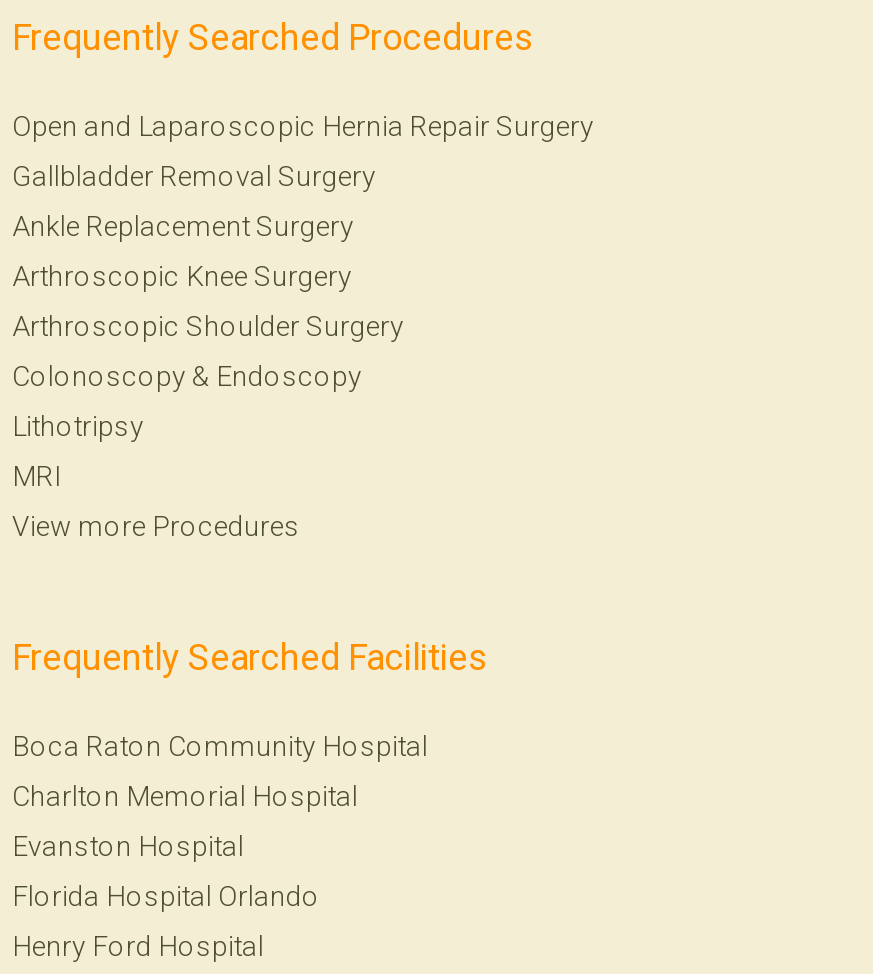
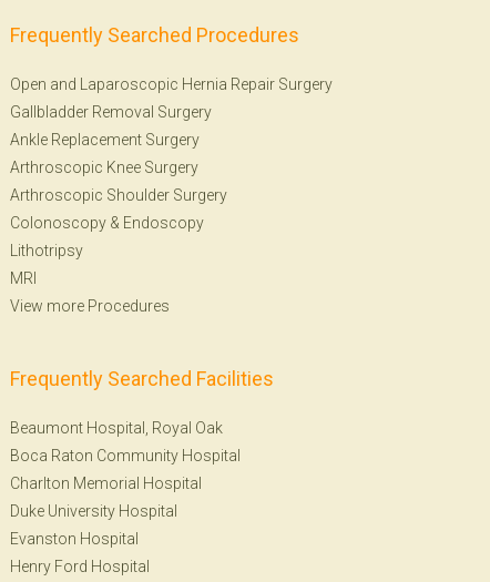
+ Beaumont Hospital, Royal Oak

+ Duke University Hospital

moved down: Evanston Hospital

- Florida Hospital Orlando
